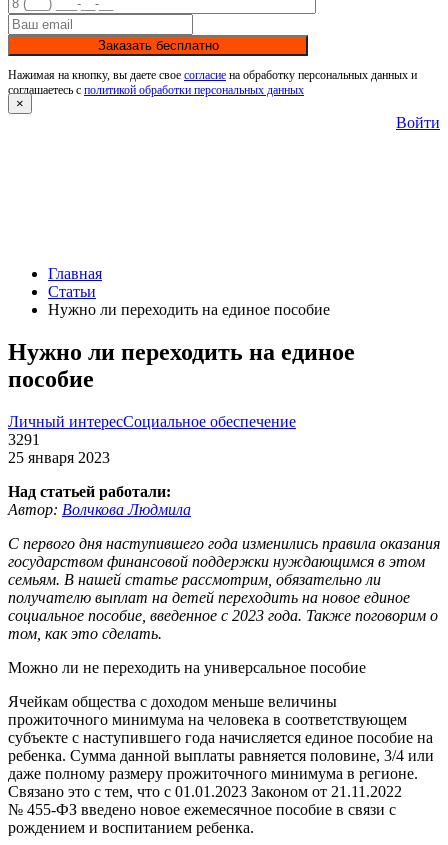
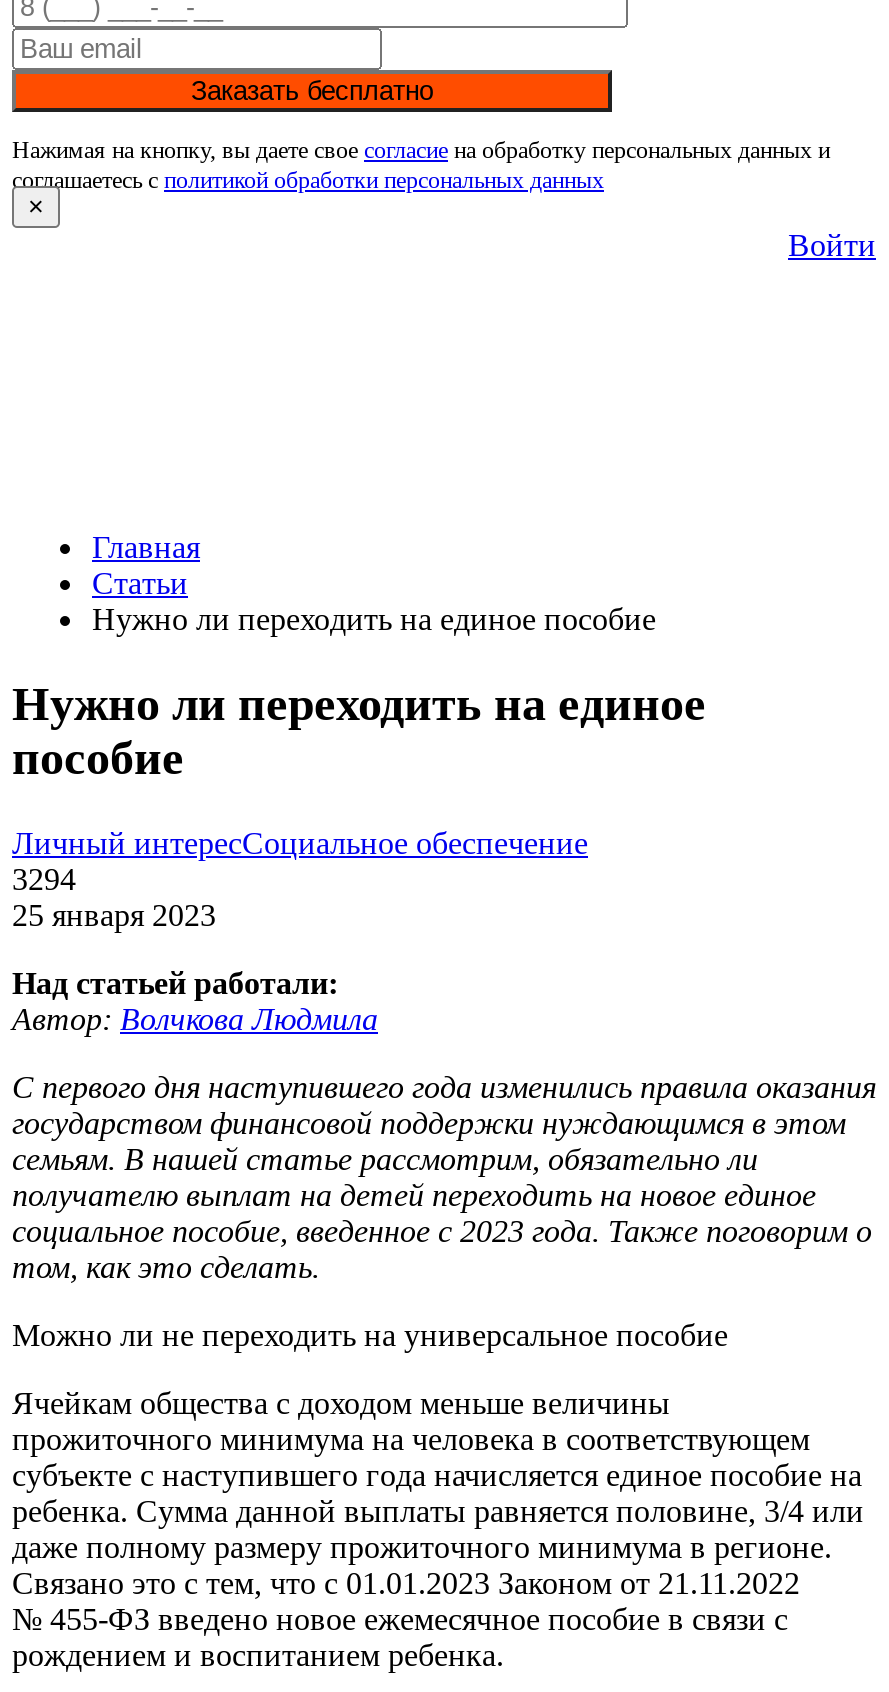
- 3291
+ 3294
